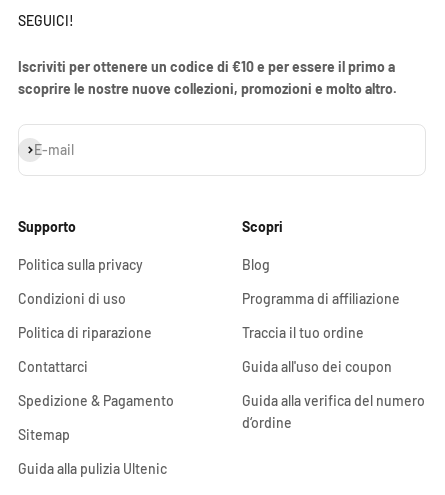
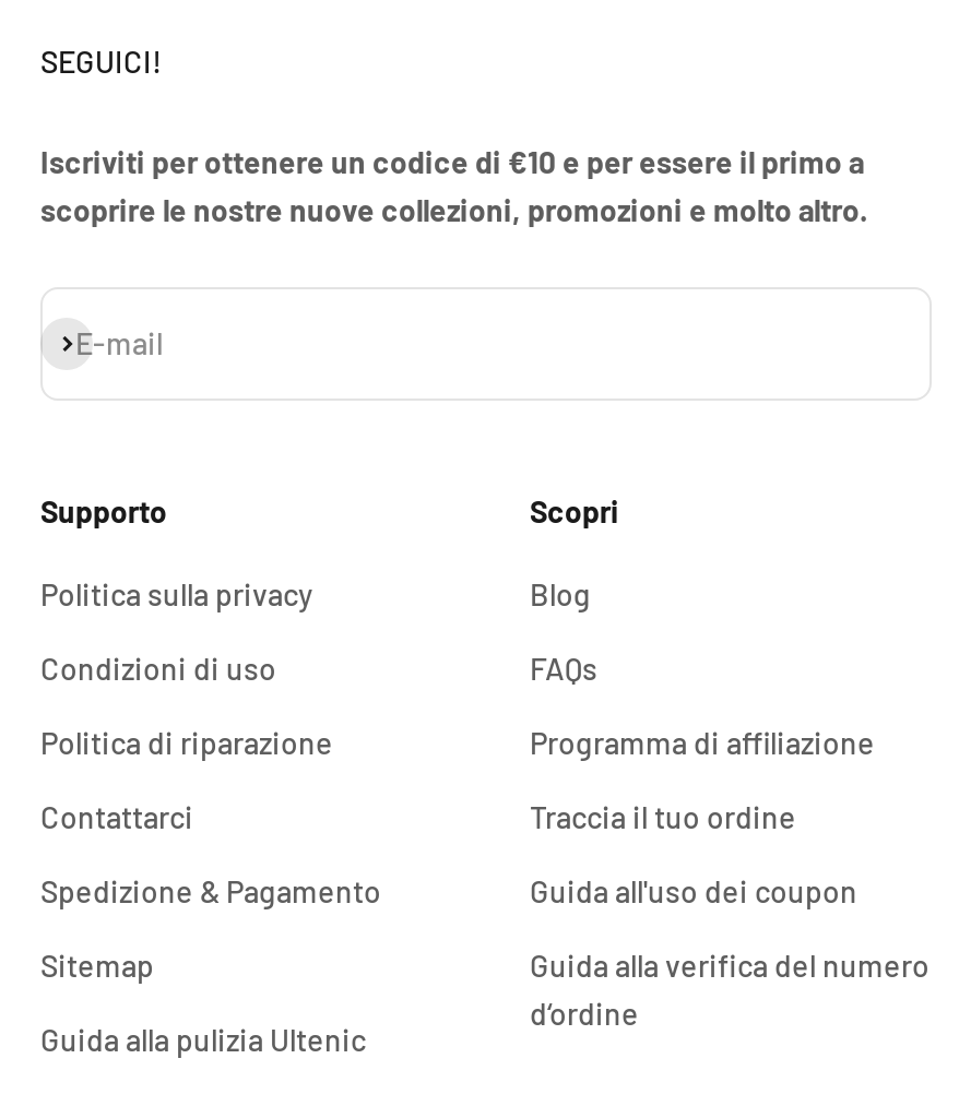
moved down: Programma di affiliazione | Traccia il tuo ordine | Guida all'uso dei coupon | Guida alla verifica del numero | d‘ordine

+ FAQs
